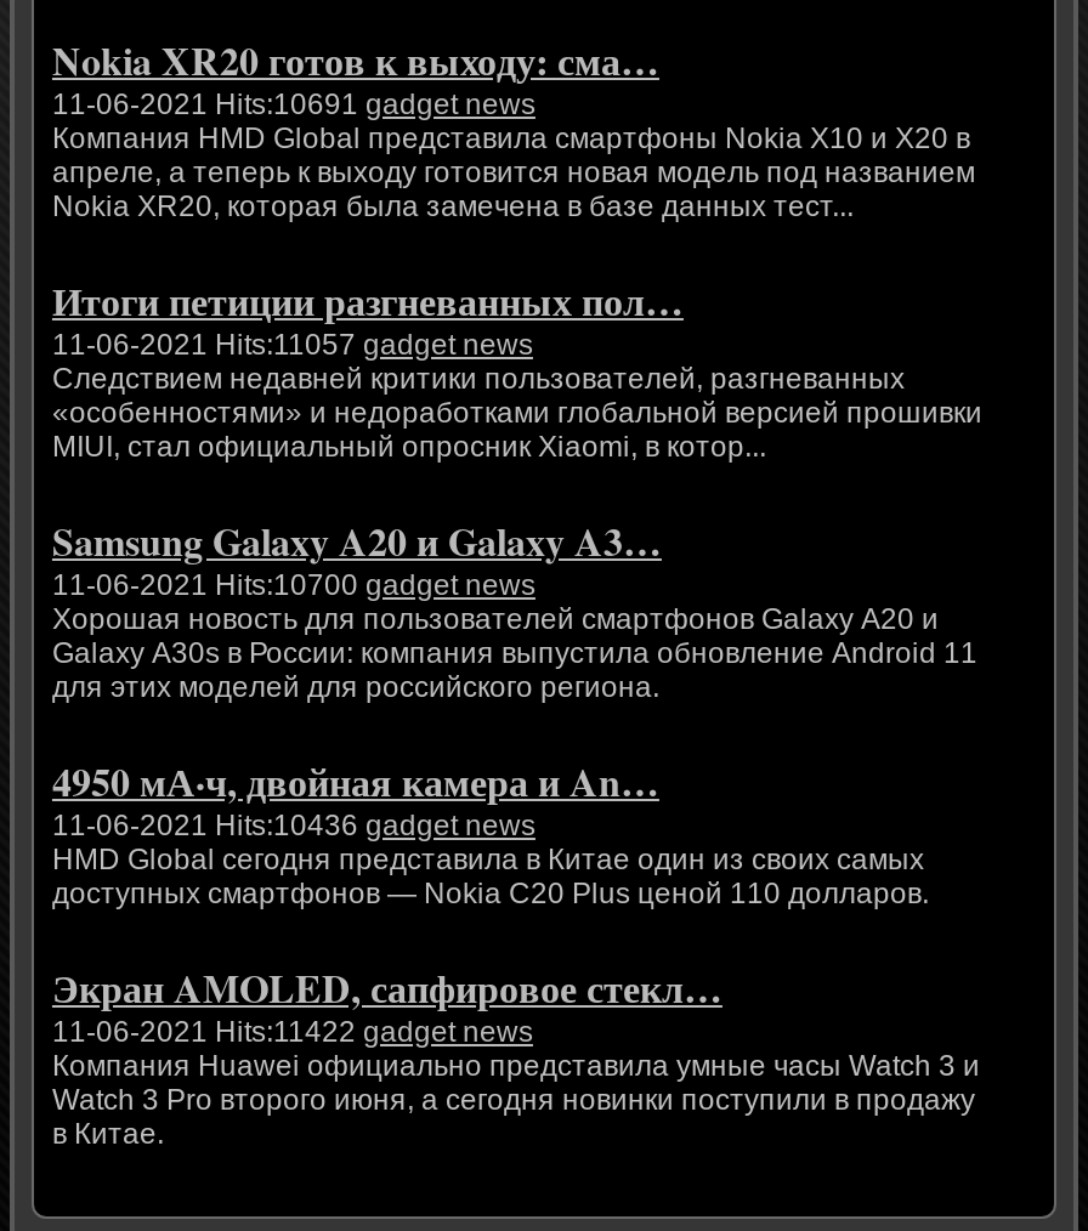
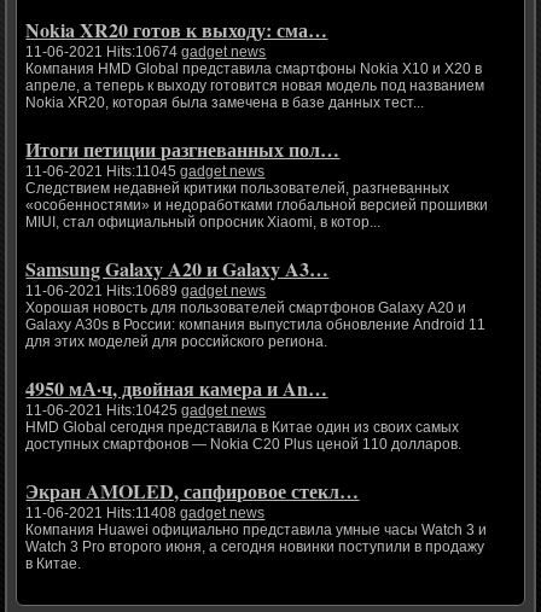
- 11-06-2021 Hits:10691 gadget news
+ 11-06-2021 Hits:10674 gadget news

- 11-06-2021 Hits:11057 gadget news
+ 11-06-2021 Hits:11045 gadget news

- 11-06-2021 Hits:10700 gadget news
+ 11-06-2021 Hits:10689 gadget news

- 11-06-2021 Hits:10436 gadget news
+ 11-06-2021 Hits:10425 gadget news

- 11-06-2021 Hits:11422 gadget news
+ 11-06-2021 Hits:11408 gadget news
